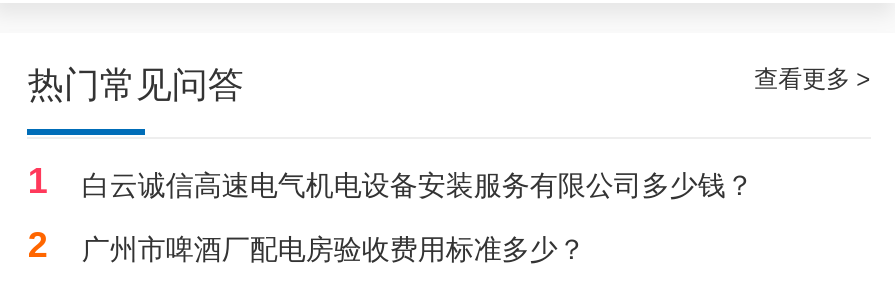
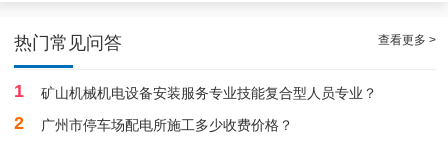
- 白云诚信高速电气机电设备安装服务有限公司多少钱？
+ 矿山机械机电设备安装服务专业技能复合型人员专业？

- 广州市啤酒厂配电房验收费用标准多少？
+ 广州市停车场配电所施工多少收费价格？
